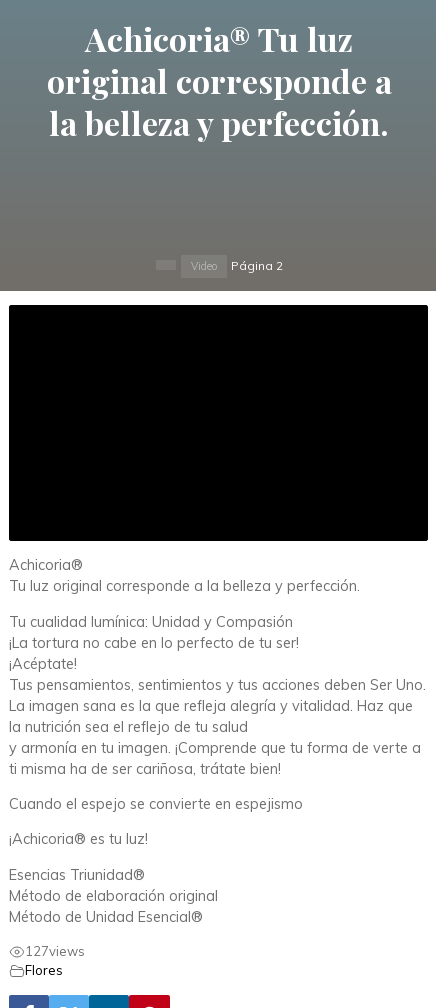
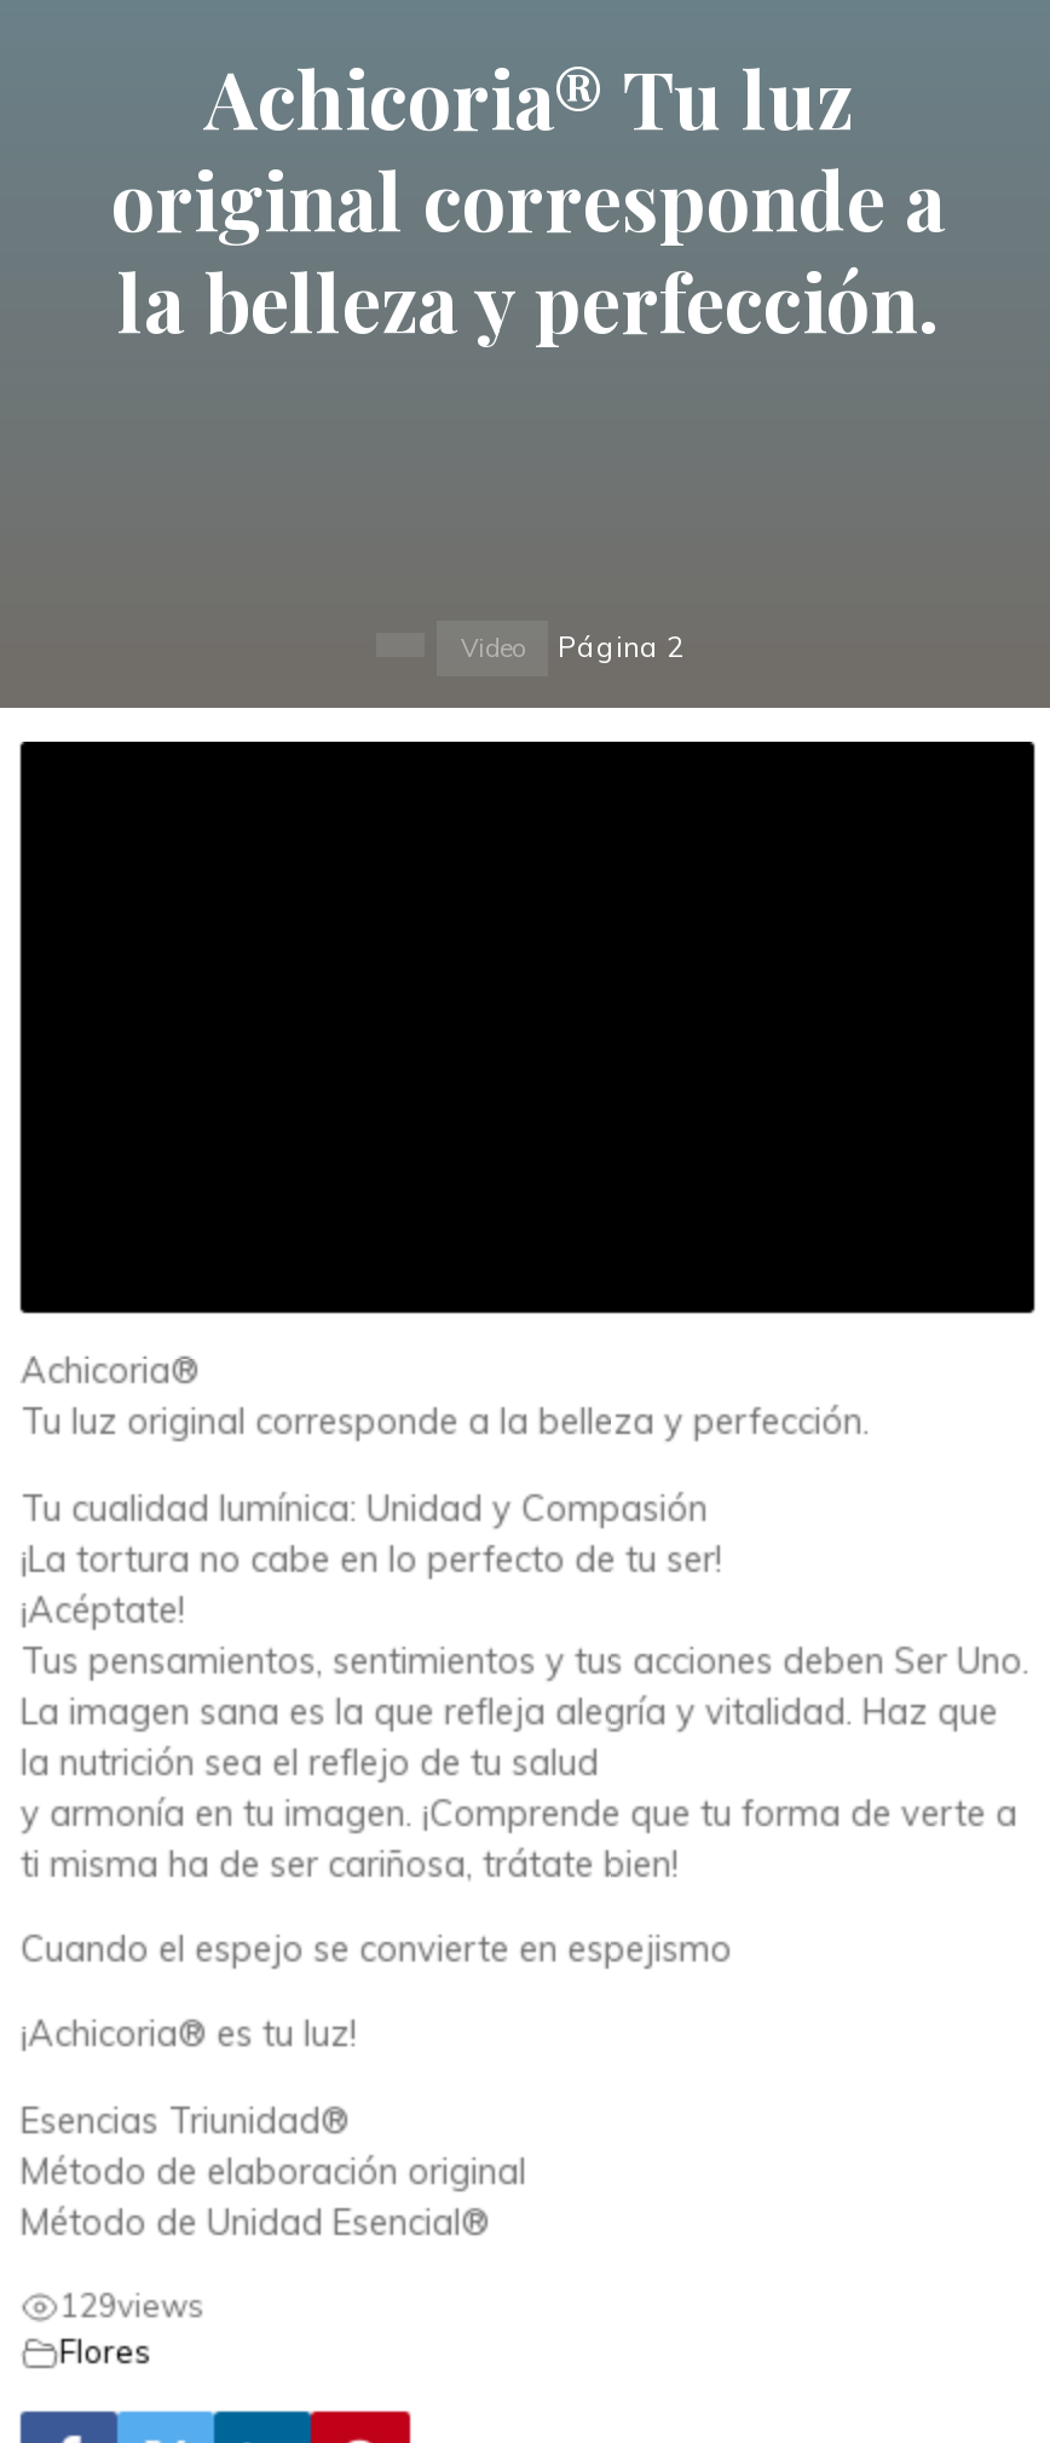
- 127views
+ 129views
